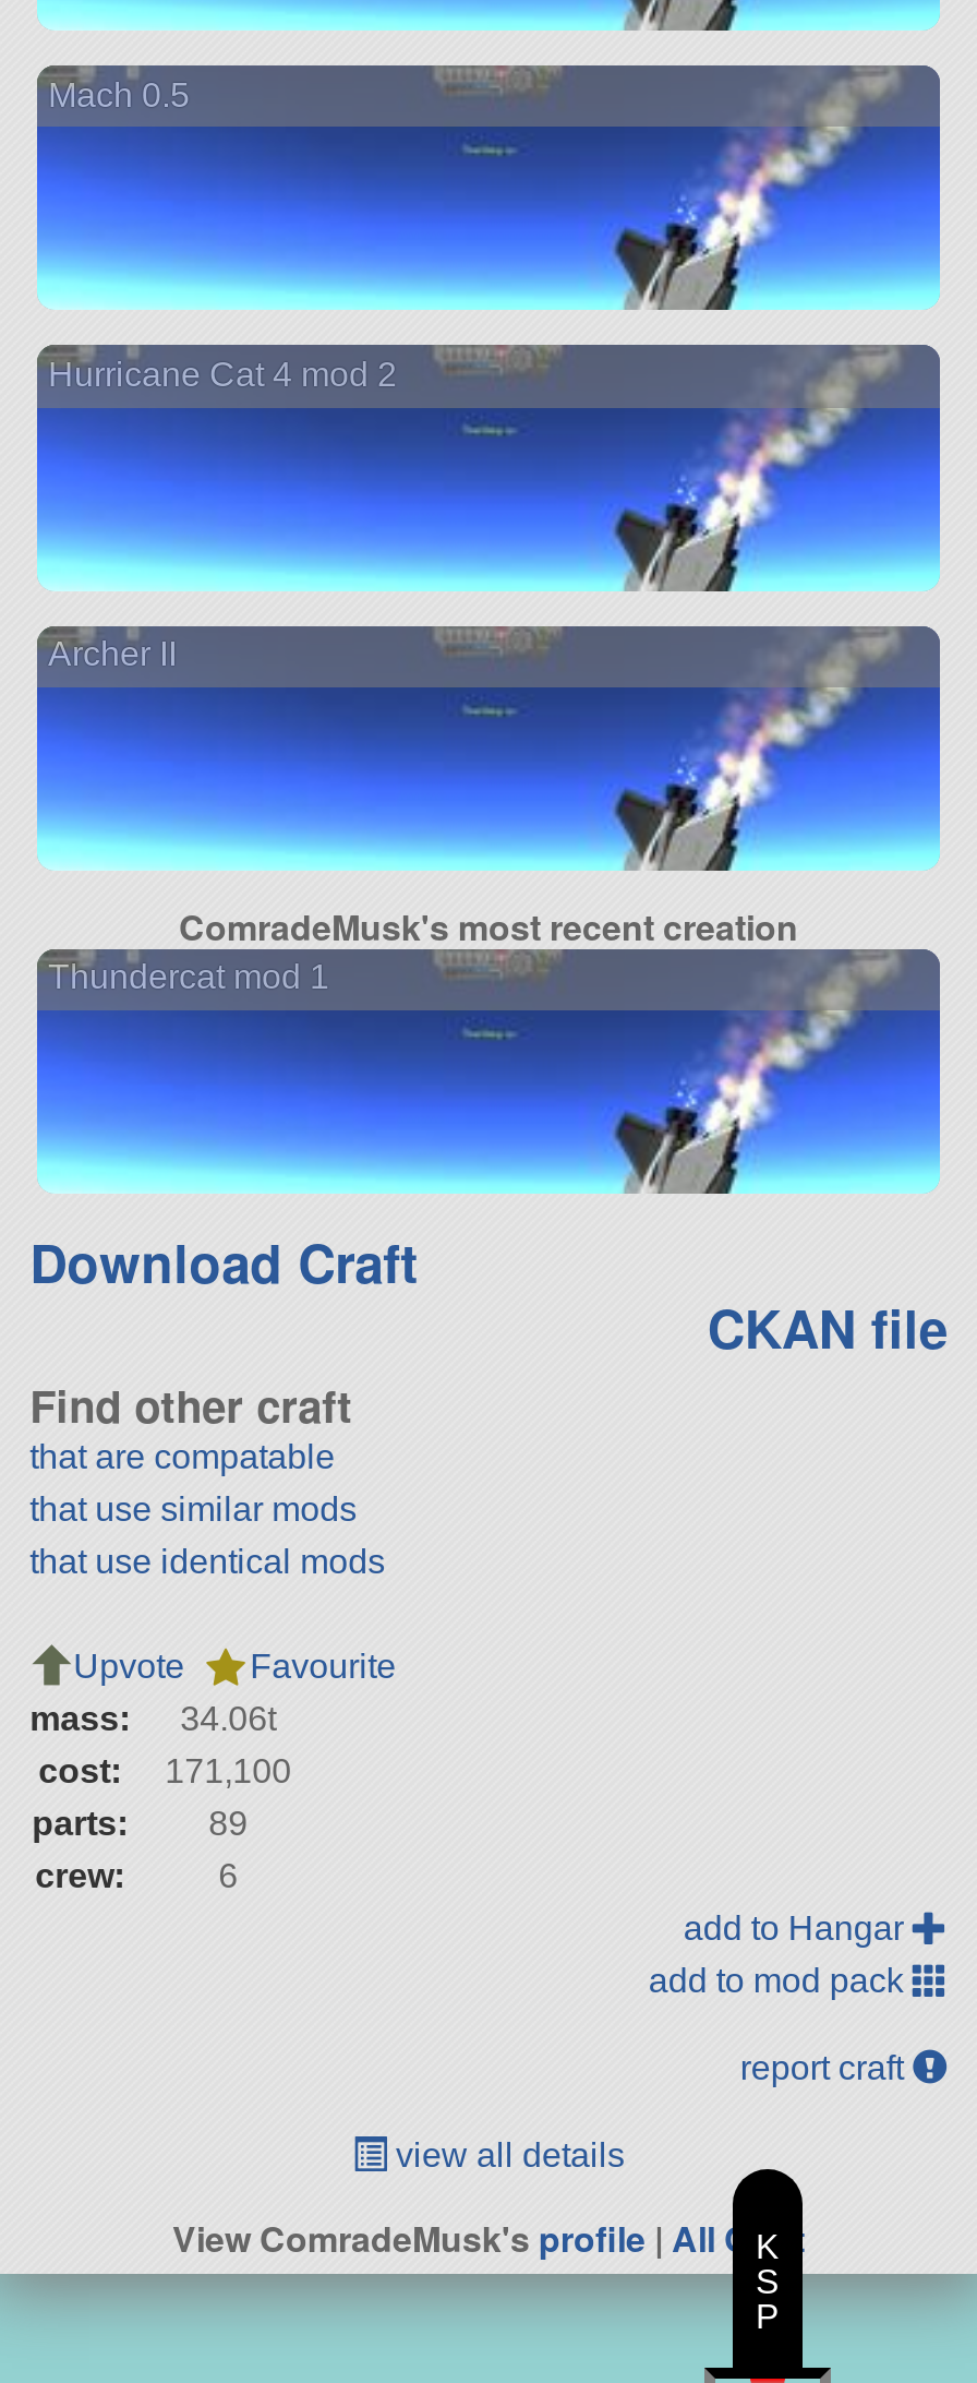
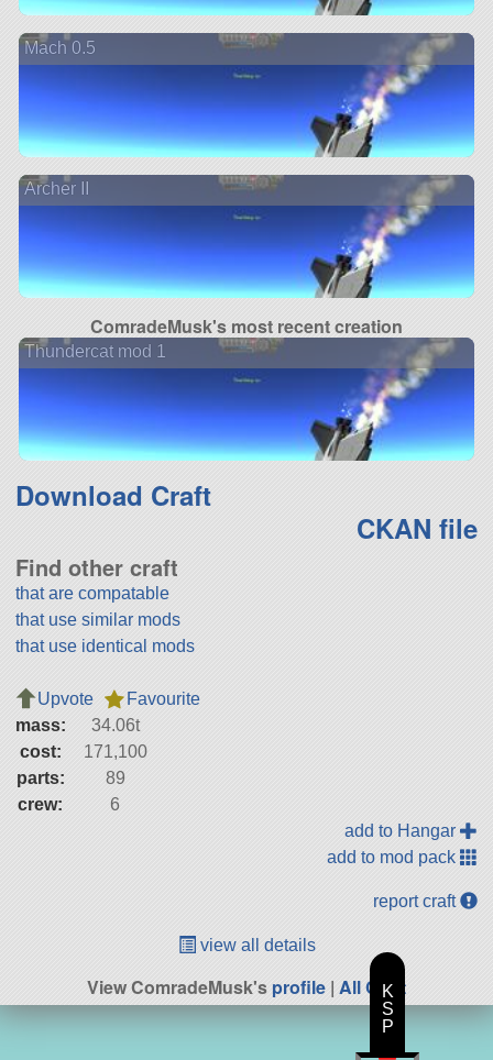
- Hurricane Cat 4 mod 2
